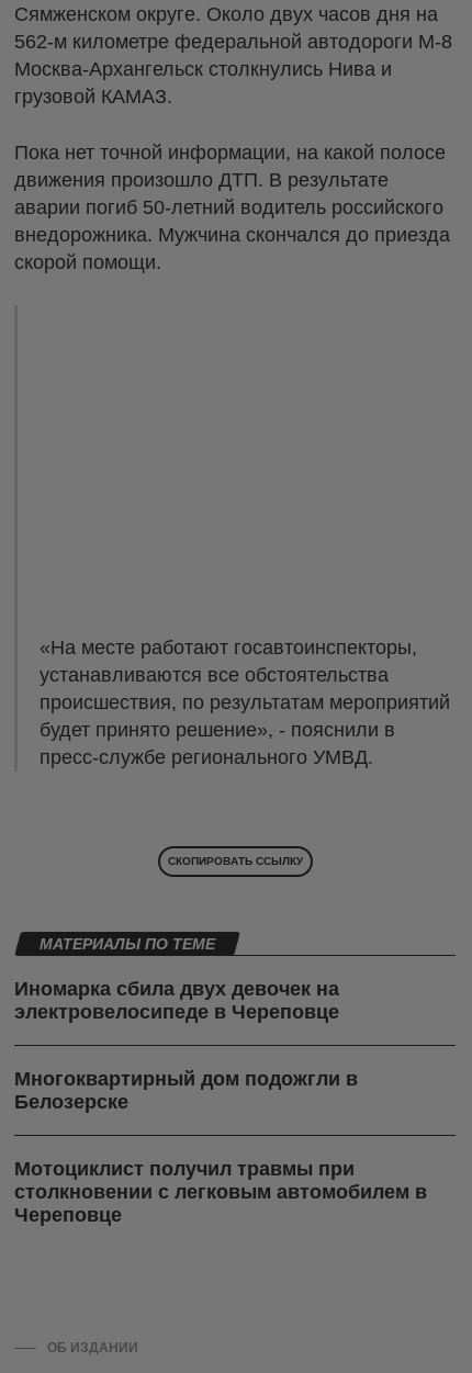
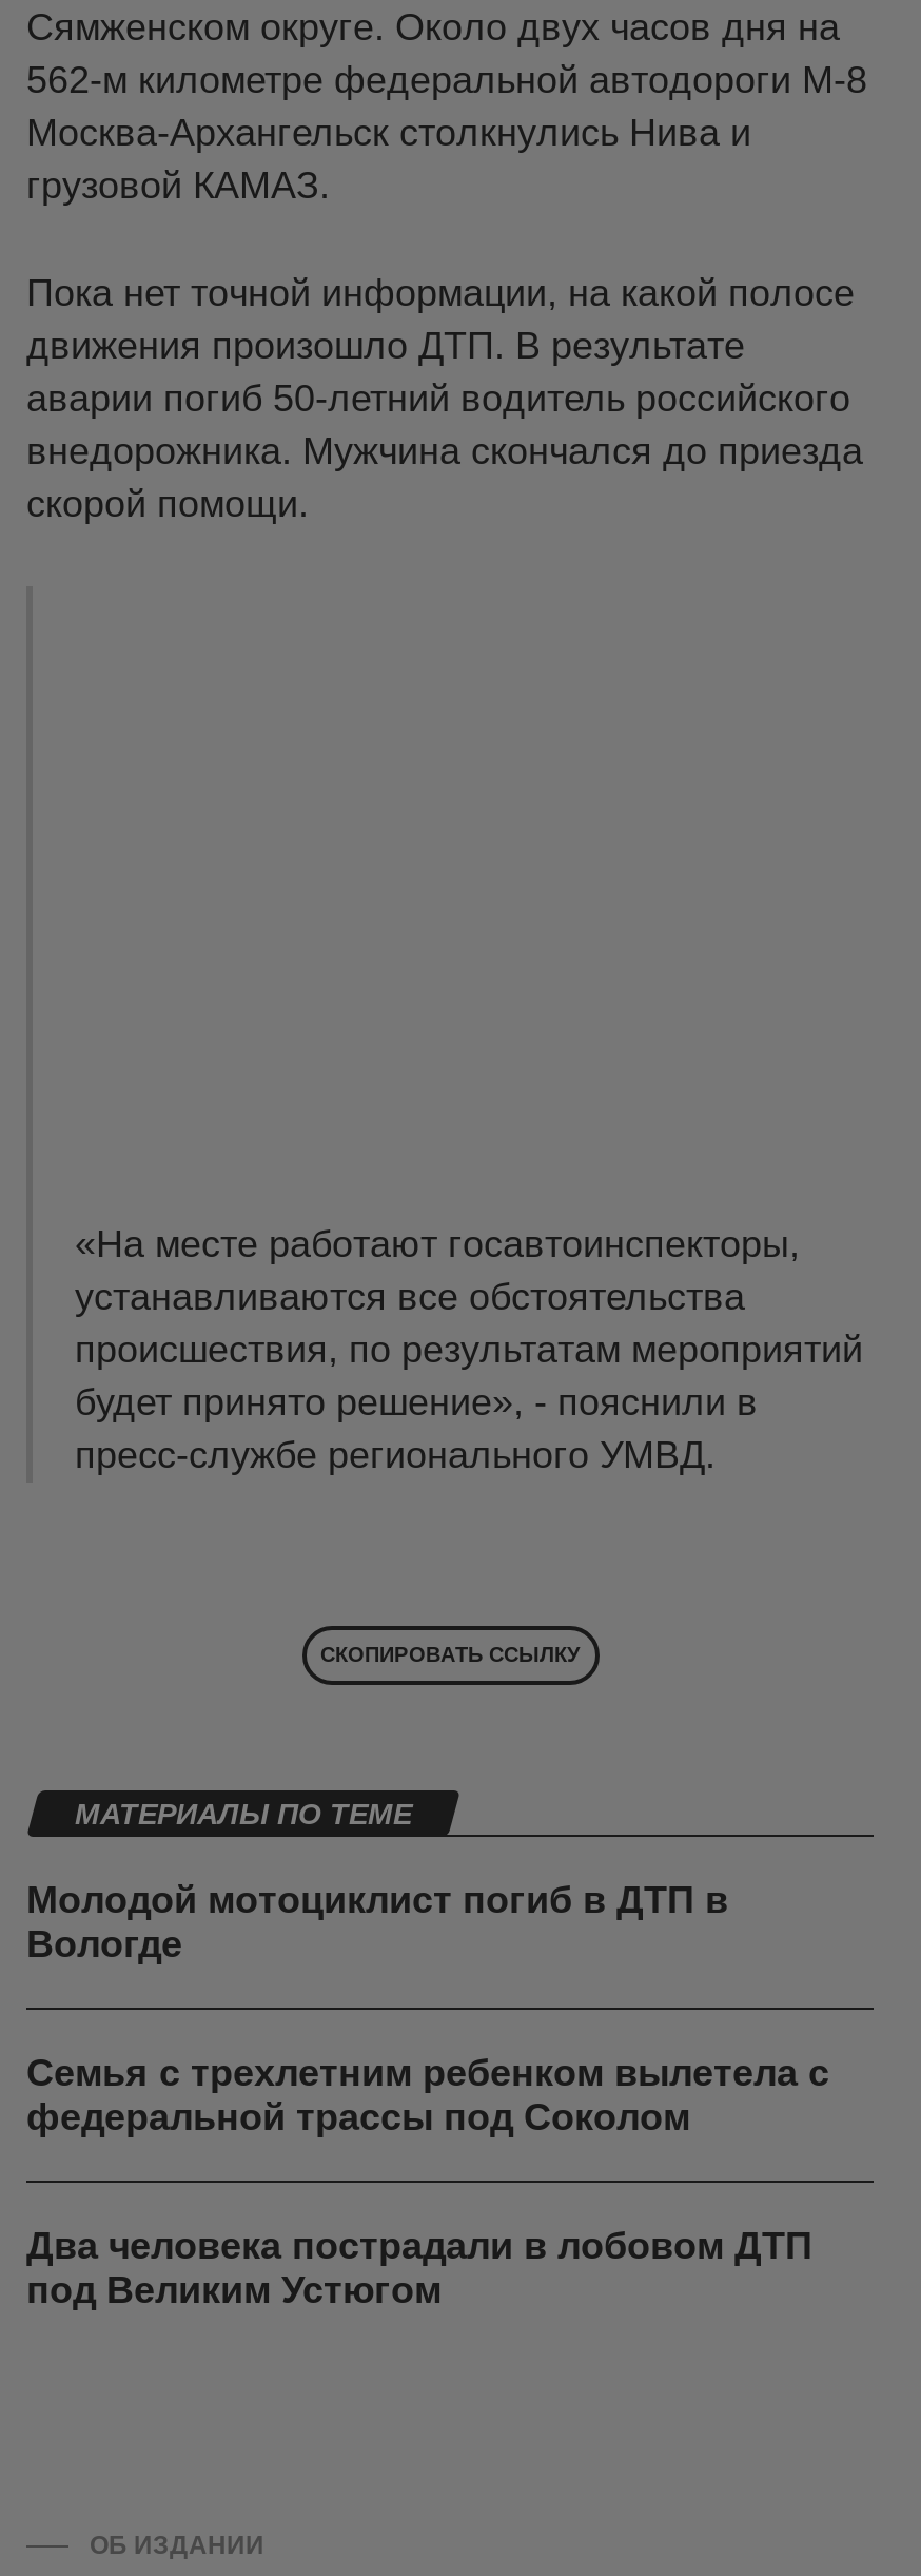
- Иномарка сбила двух девочек на
- электровелосипеде в Череповце
+ Молодой мотоциклист погиб в ДТП в
+ Вологде

- Многоквартирный дом подожгли в
- Белозерске
+ Семья с трехлетним ребенком вылетела с
+ федеральной трассы под Соколом

- Мотоциклист получил травмы при
- столкновении с легковым автомобилем в
- Череповце
+ Два человека пострадали в лобовом ДТП
+ под Великим Устюгом
